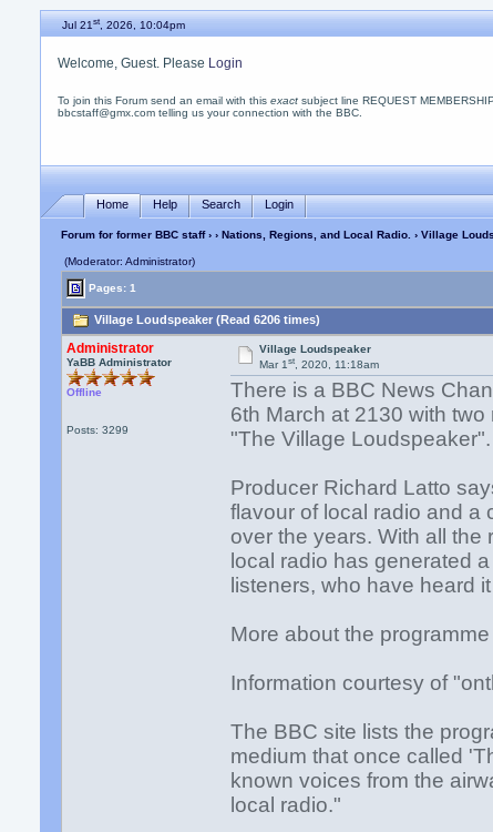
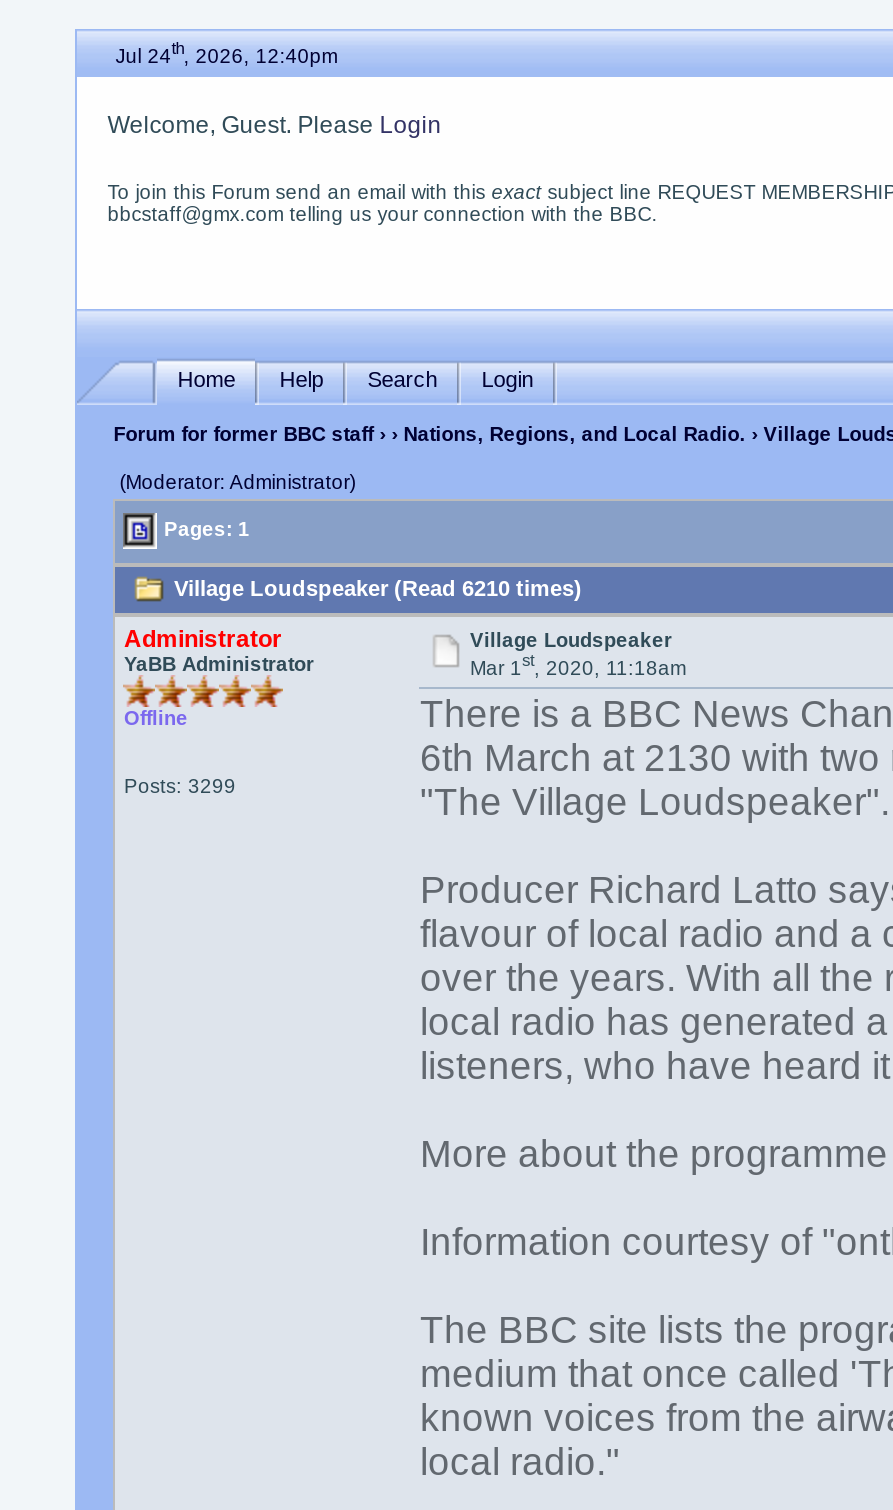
- Jul 21st, 2026, 10:04pm
+ Jul 24th, 2026, 12:40pm

- Village Loudspeaker (Read 6206 times)
+ Village Loudspeaker (Read 6210 times)
